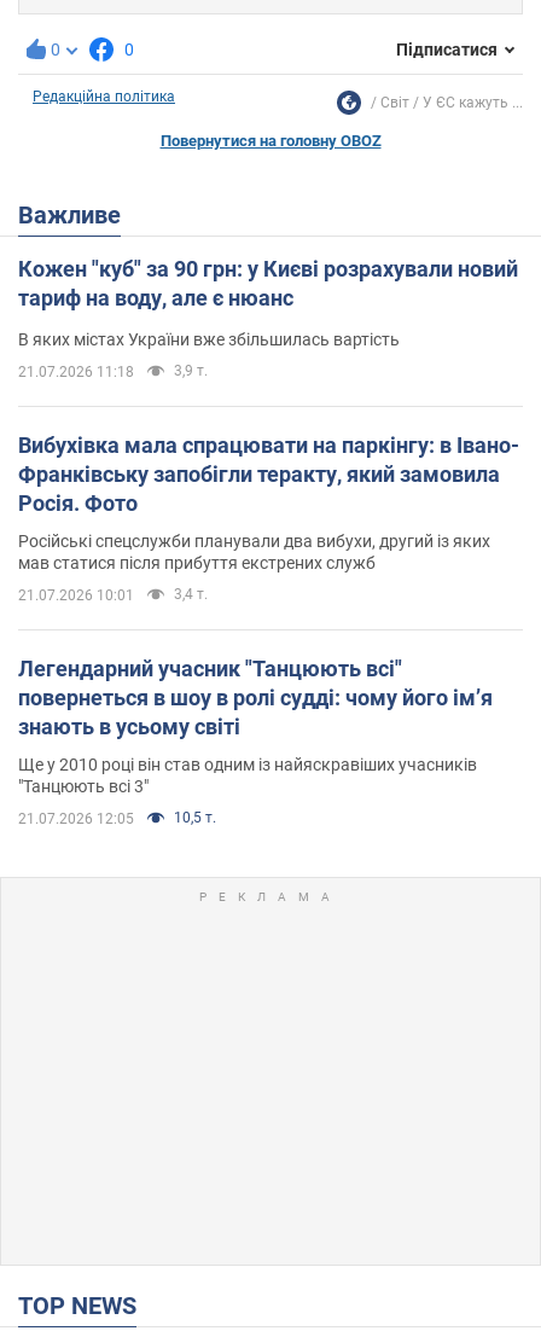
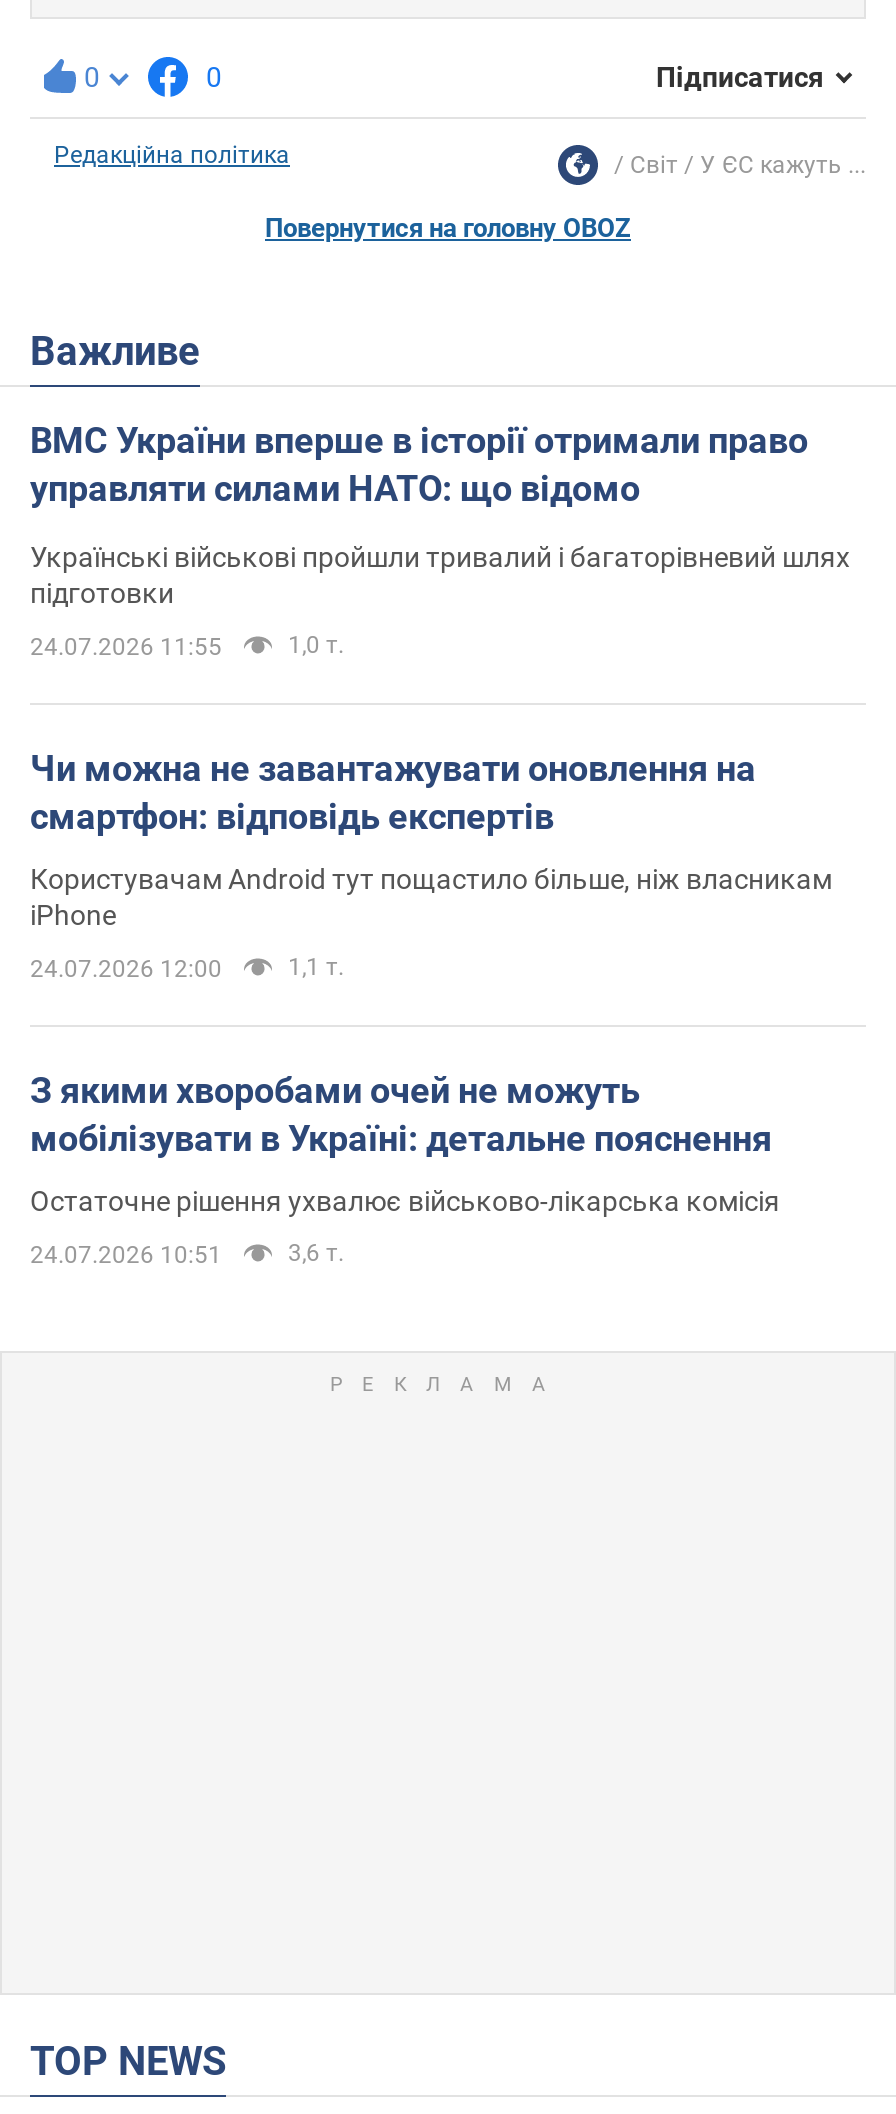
- Кожен "куб" за 90 грн: у Києві розрахували новий
- тариф на воду, але є нюанс
+ ВМС України вперше в історії отримали право
+ управляти силами НАТО: що відомо

- В яких містах України вже збільшилась вартість
+ Українські військові пройшли тривалий і багаторівневий шлях
+ підготовки

- 21.07.2026 11:18
- 3,9 т.
+ 24.07.2026 11:55
+ 1,0 т.

- Вибухівка мала спрацювати на паркінгу: в Івано-
- Франківську запобігли теракту, який замовила
- Росія. Фото
+ Чи можна не завантажувати оновлення на
+ смартфон: відповідь експертів

- Російські спецслужби планували два вибухи, другий із яких
- мав статися після прибуття екстрених служб
+ Користувачам Android тут пощастило більше, ніж власникам
+ iPhone

- 21.07.2026 10:01
- 3,4 т.
+ 24.07.2026 12:00
+ 1,1 т.

- Легендарний учасник "Танцюють всі"
- повернеться в шоу в ролі судді: чому його імʼя
- знають в усьому світі
+ З якими хворобами очей не можуть
+ мобілізувати в Україні: детальне пояснення

- Ще у 2010 році він став одним із найяскравіших учасників
- "Танцюють всі 3"
+ Остаточне рішення ухвалює військово-лікарська комісія

- 21.07.2026 12:05
- 10,5 т.
+ 24.07.2026 10:51
+ 3,6 т.
